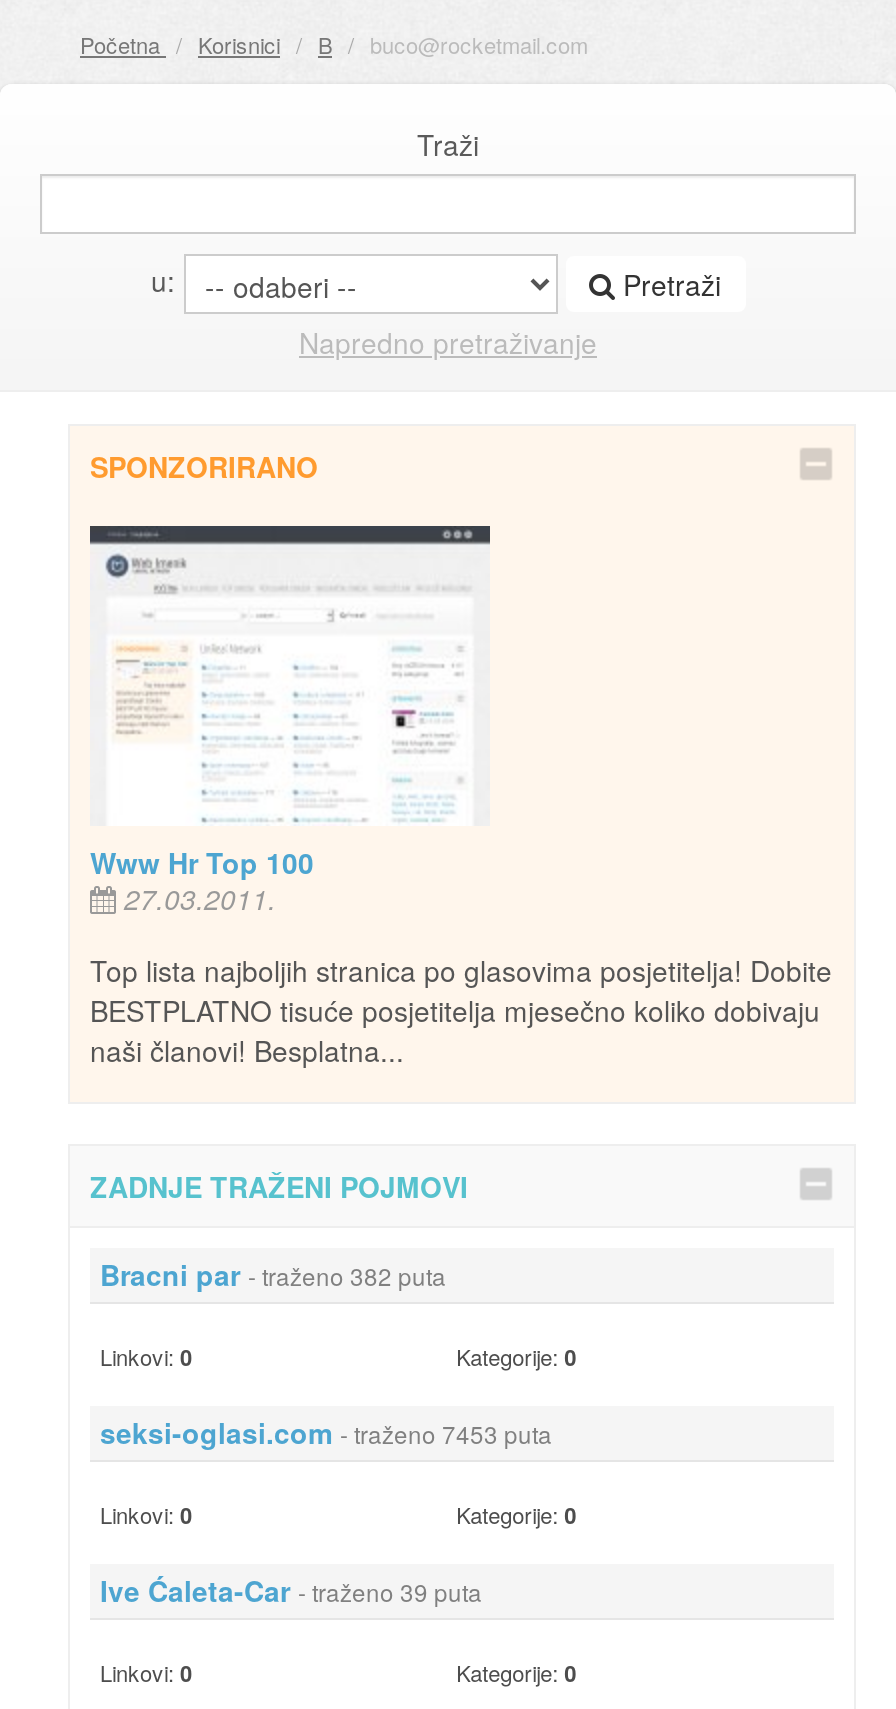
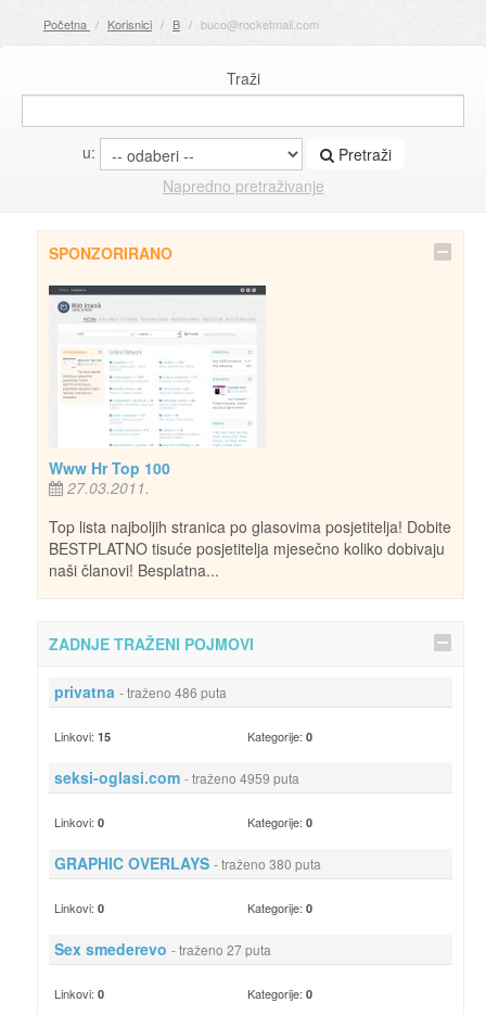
- Bracni par - traženo 382 puta
+ privatna - traženo 486 puta
+ Linkovi: 15
+ Kategorije: 0
+ seksi-oglasi.com - traženo 4959 puta

- seksi-oglasi.com - traženo 7453 puta
+ GRAPHIC OVERLAYS - traženo 380 puta

- Ive Ćaleta-Car - traženo 39 puta
+ Sex smederevo - traženo 27 puta
